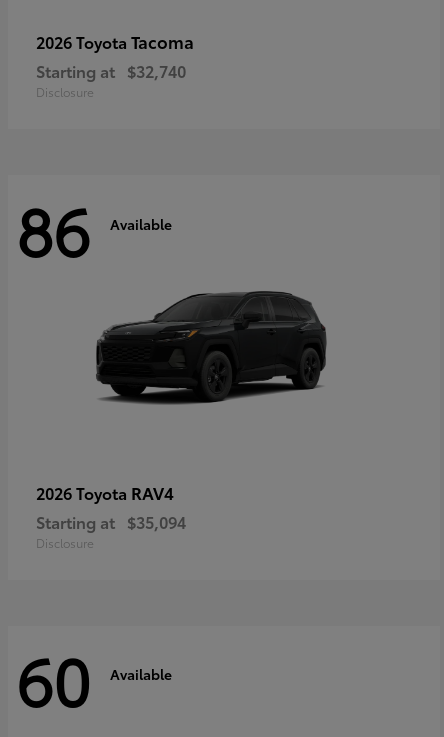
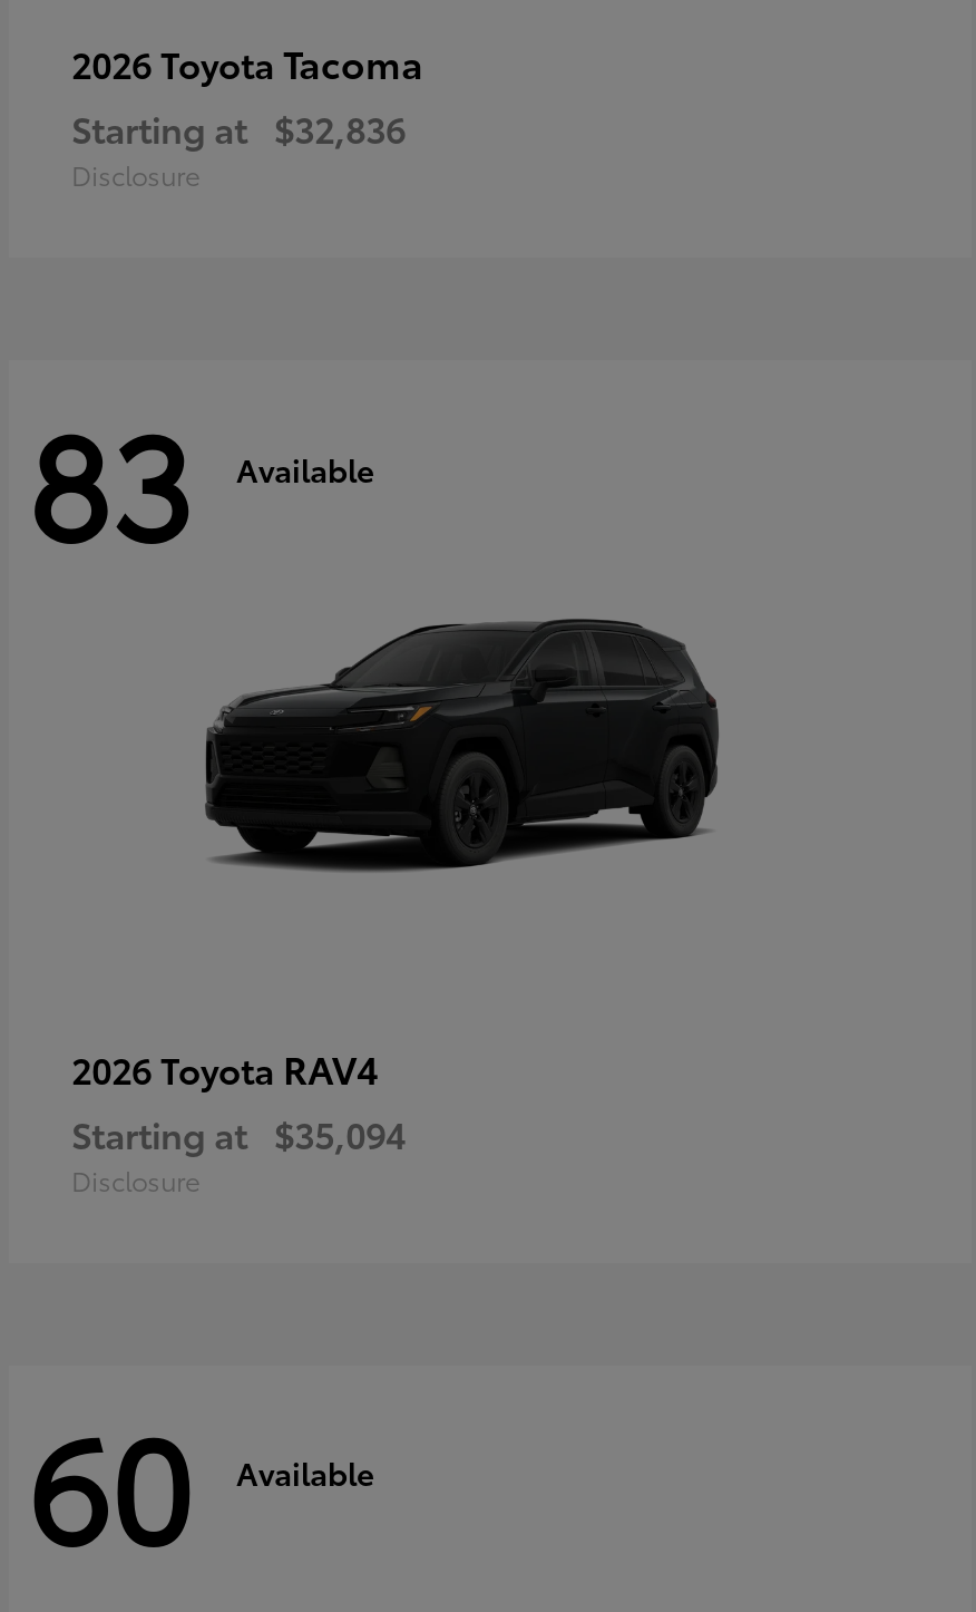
- Starting at $32,740
+ Starting at $32,836

- 86 Available
+ 83 Available
